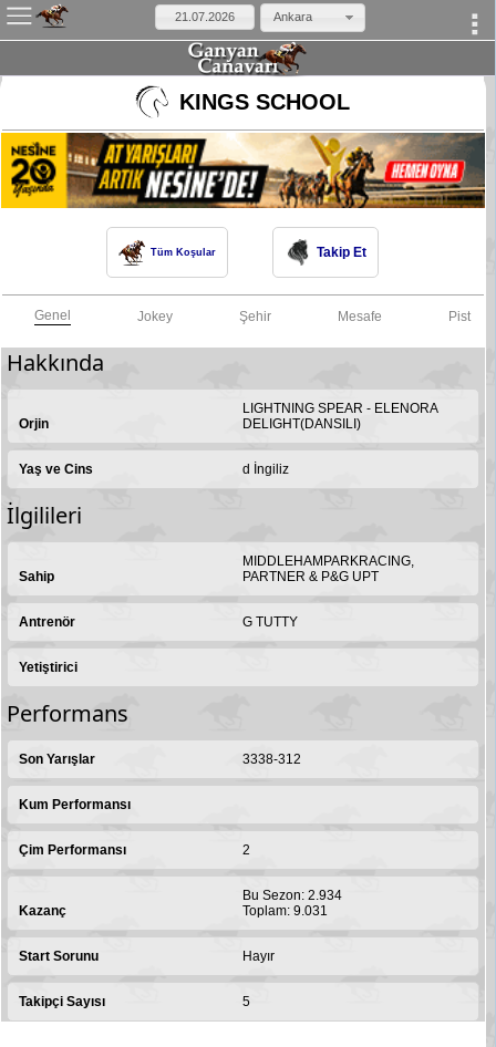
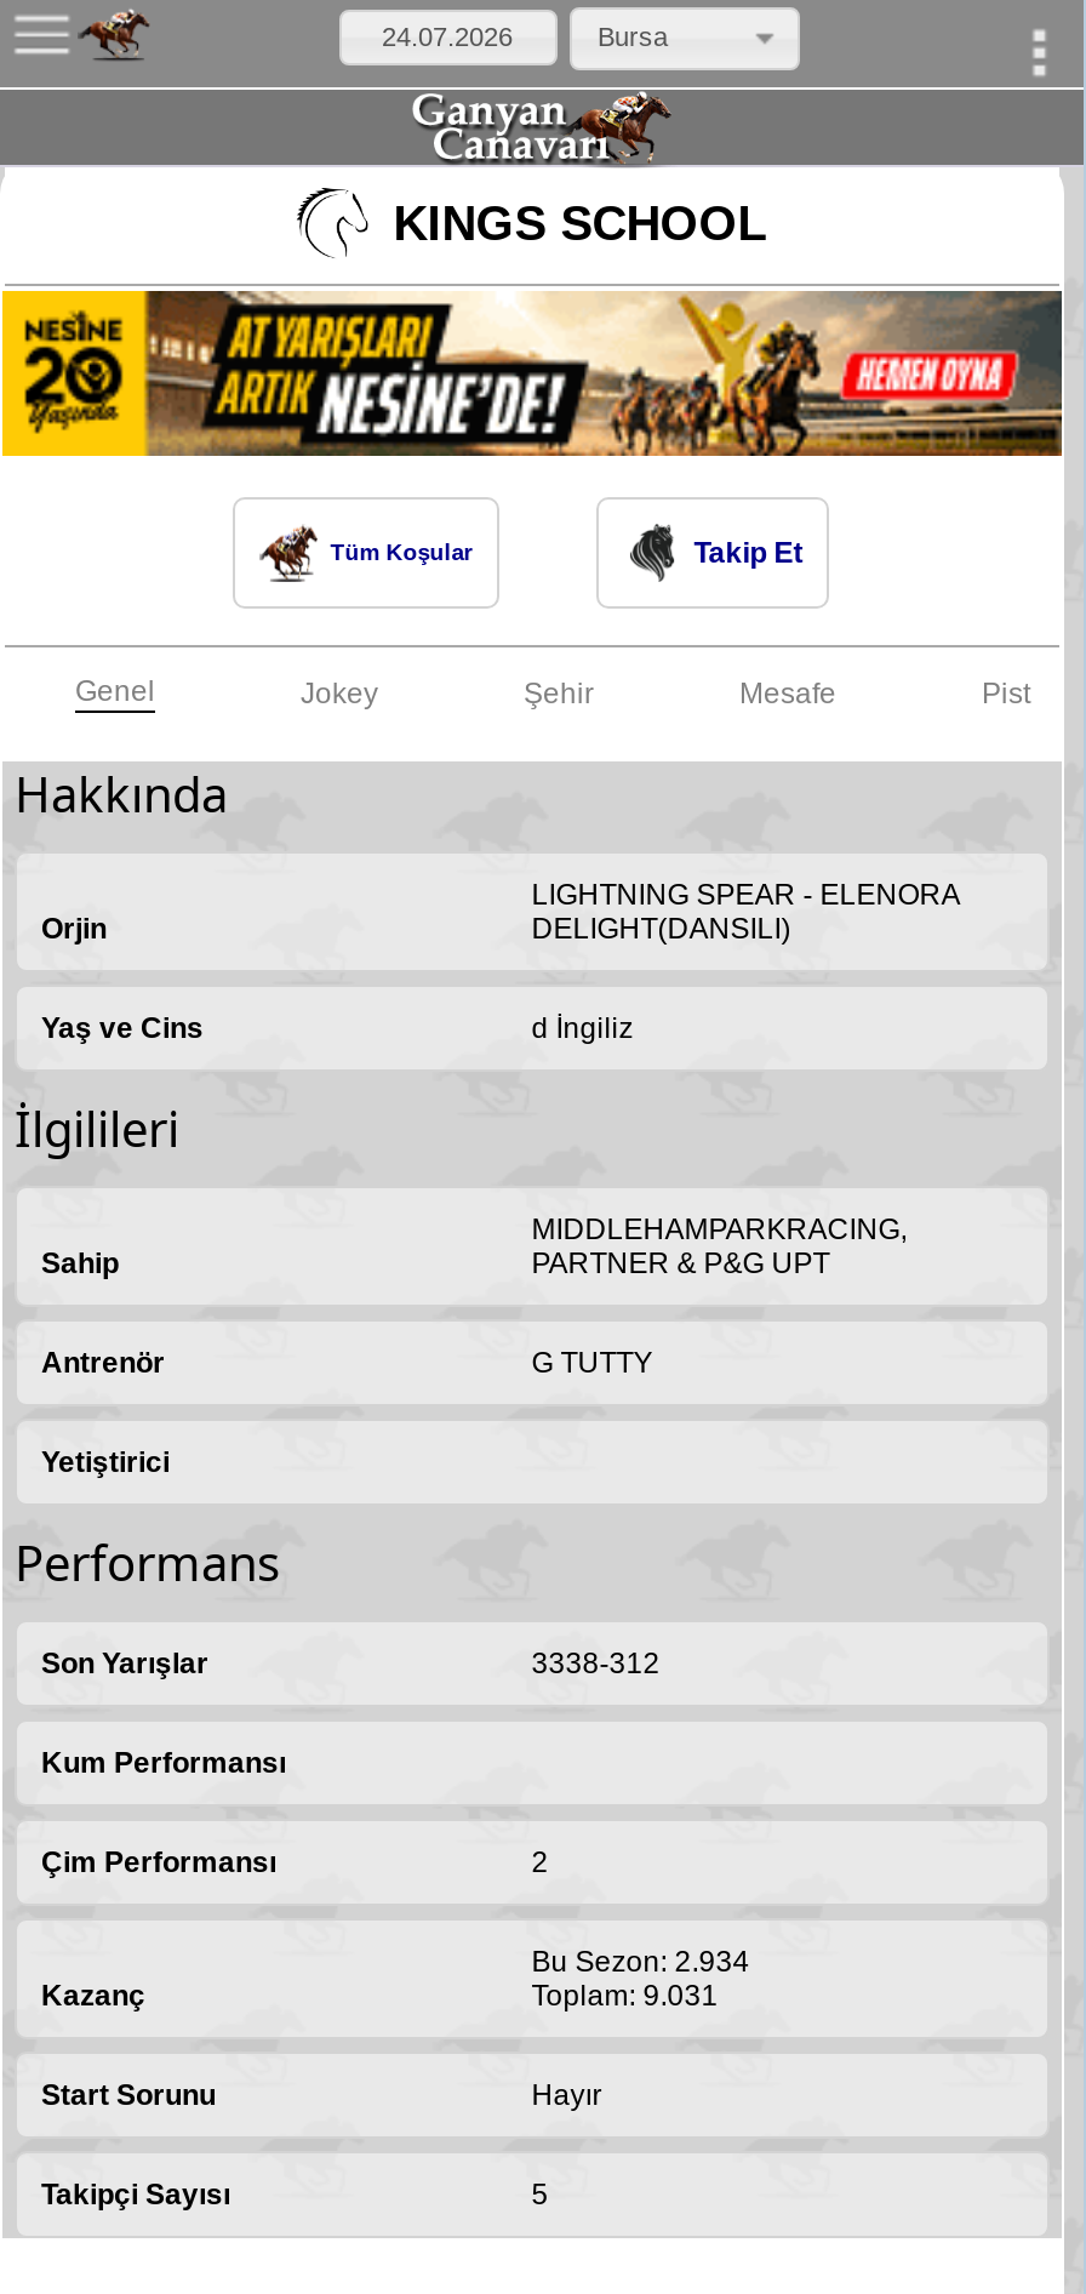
- Ankara
+ Bursa
